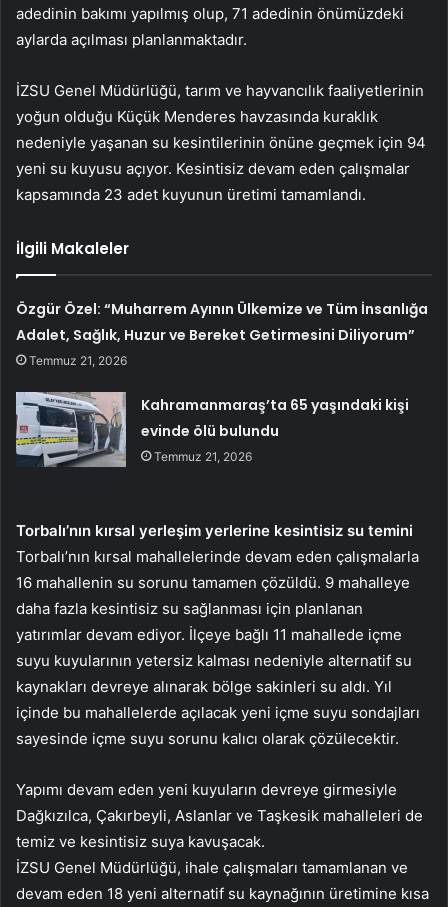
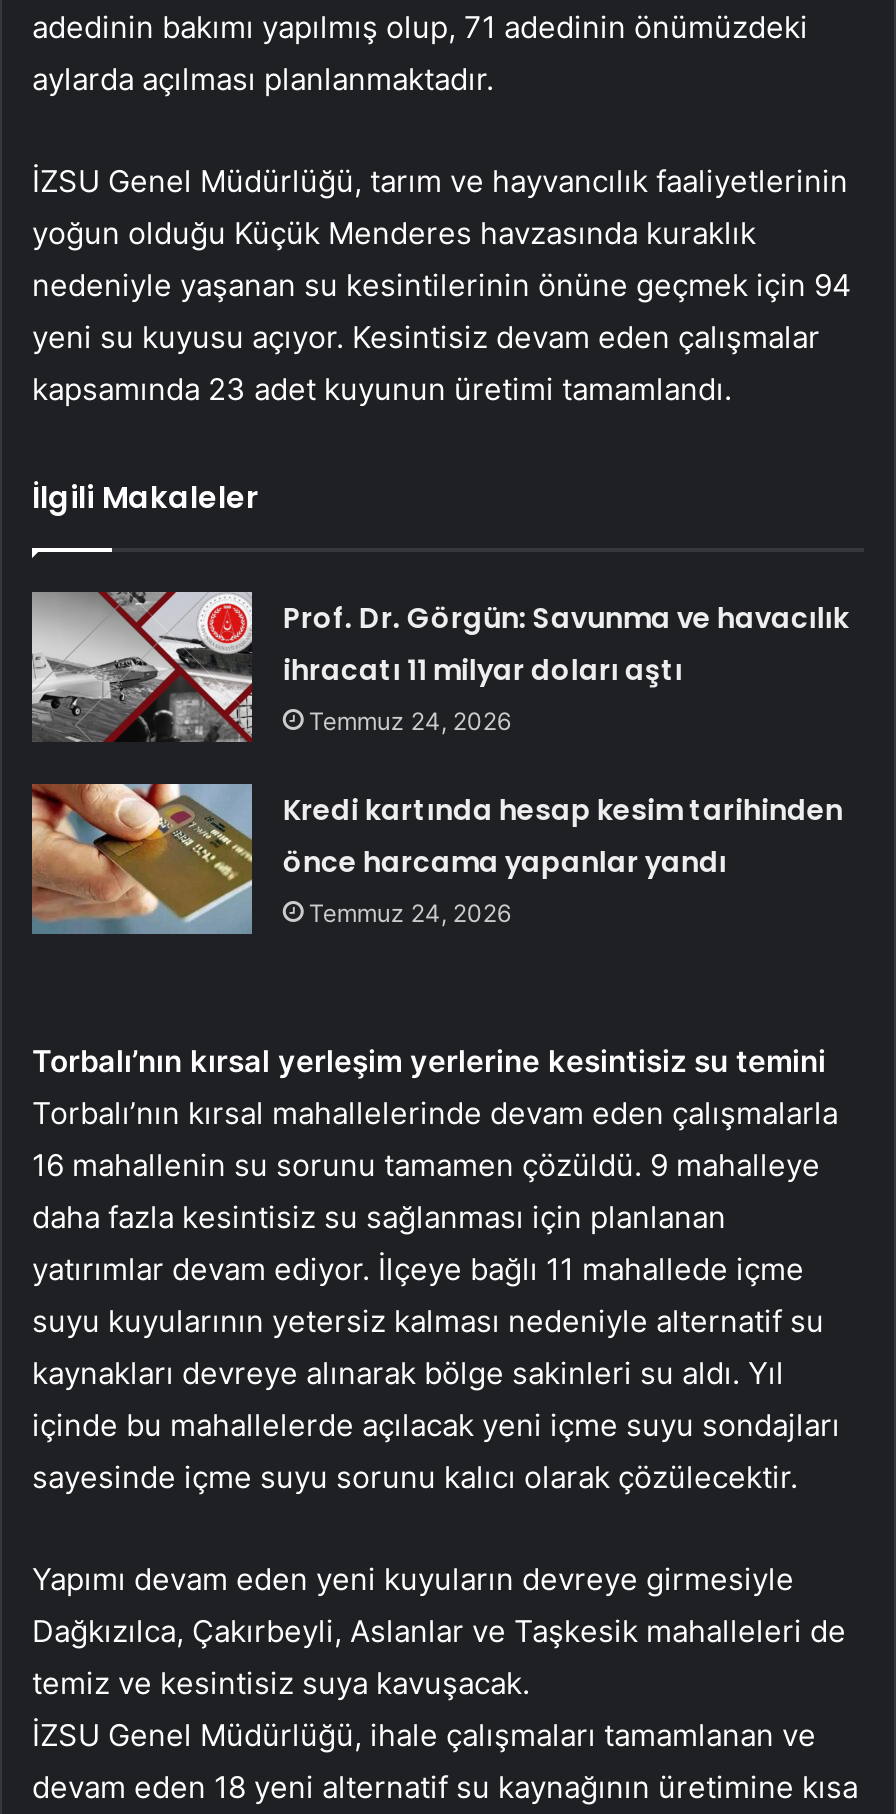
- Özgür Özel: “Muharrem Ayının Ülkemize ve Tüm İnsanlığa
- Adalet, Sağlık, Huzur ve Bereket Getirmesini Diliyorum”
- Temmuz 21, 2026
+ Prof. Dr. Görgün: Savunma ve havacılık
+ ihracatı 11 milyar doları aştı
+ Temmuz 24, 2026

- [image]
- Kahramanmaraş’ta 65 yaşındaki kişi
- evinde ölü bulundu
- Temmuz 21, 2026
+ [image]
+ Kredi kartında hesap kesim tarihinden
+ önce harcama yapanlar yandı
+ Temmuz 24, 2026
